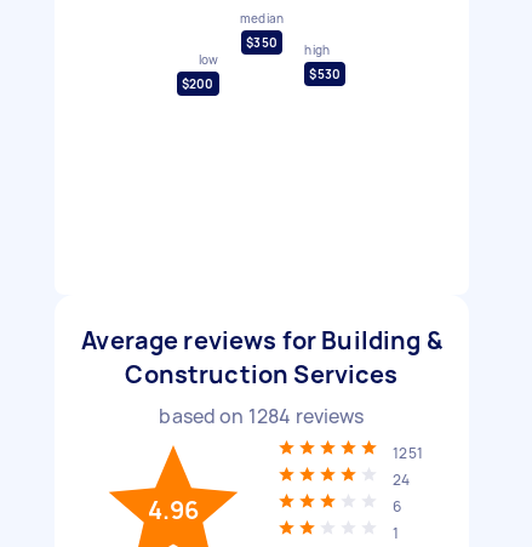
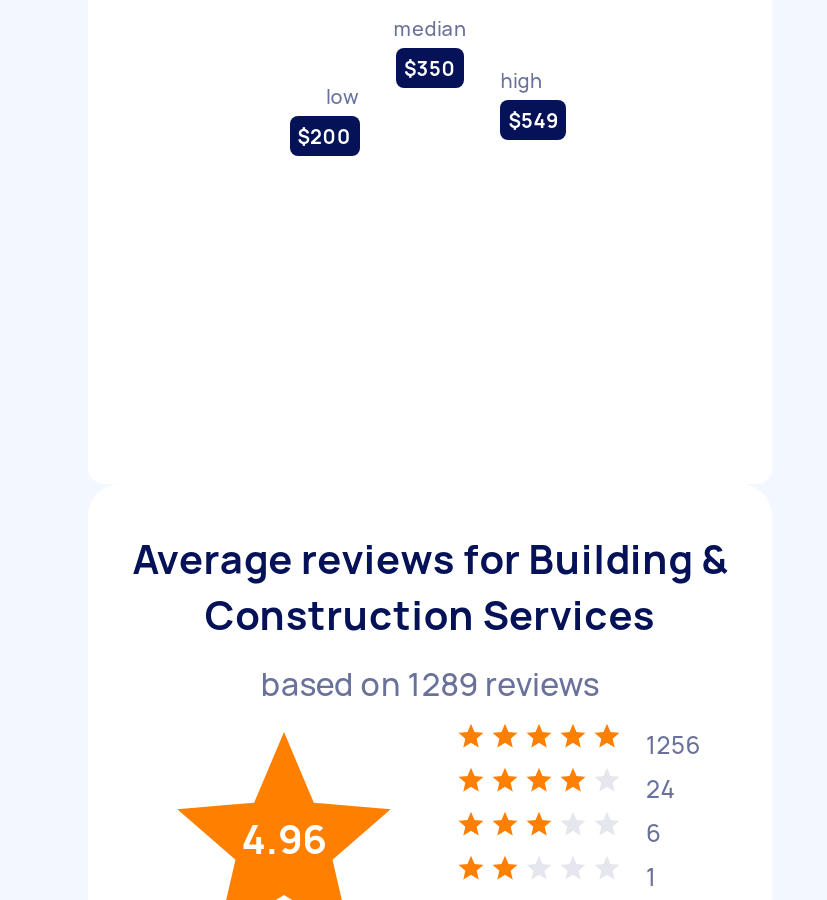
- $530
+ $549

- based on 1284 reviews
+ based on 1289 reviews

- 1251
+ 1256
